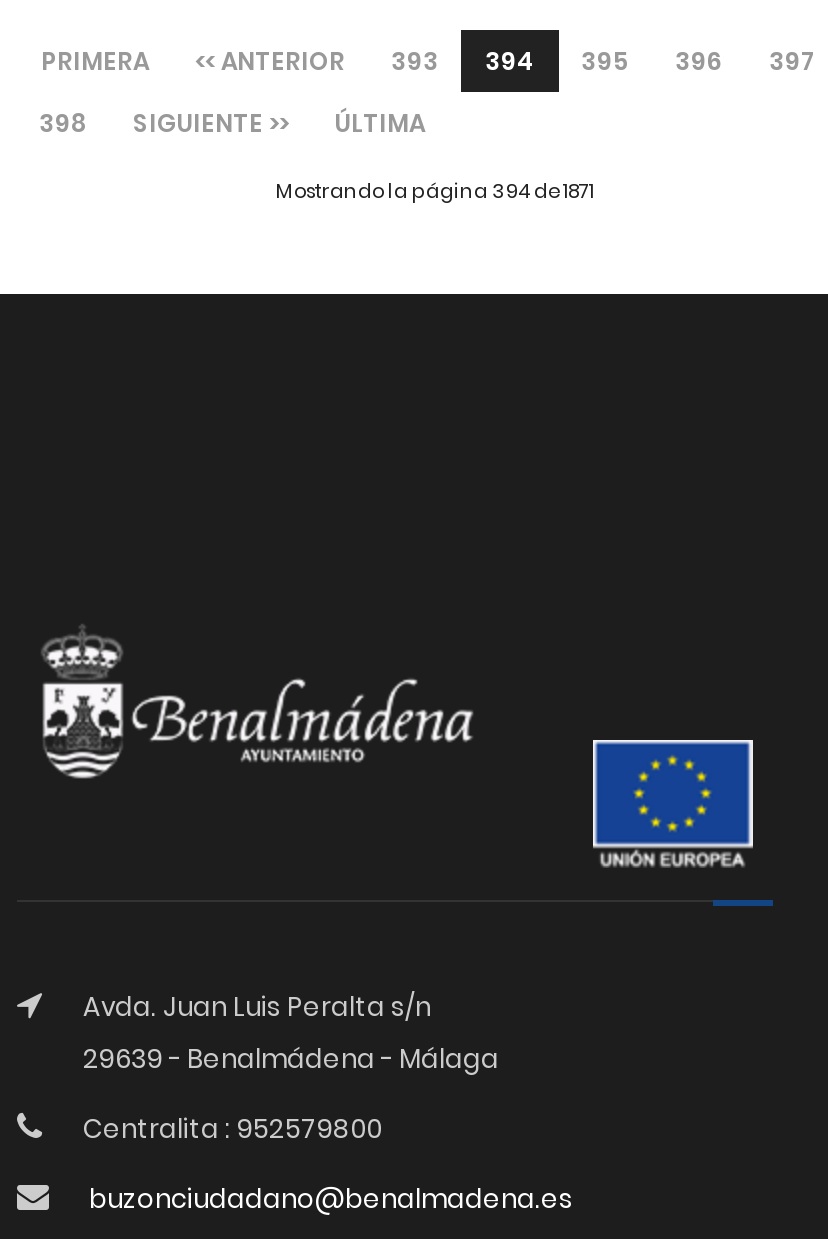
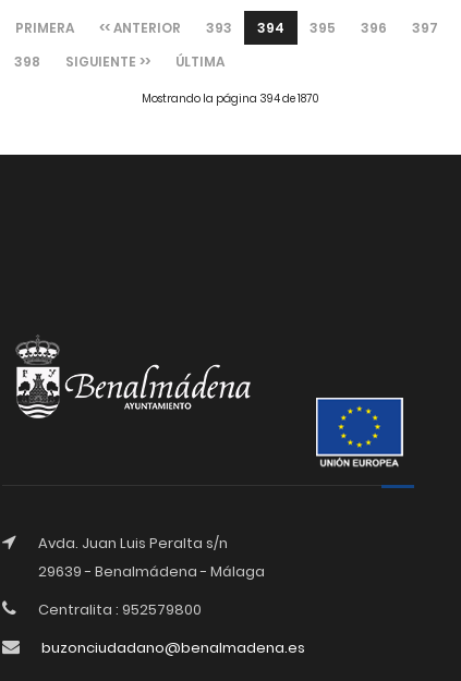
- Mostrando la página 394 de 1871
+ Mostrando la página 394 de 1870
